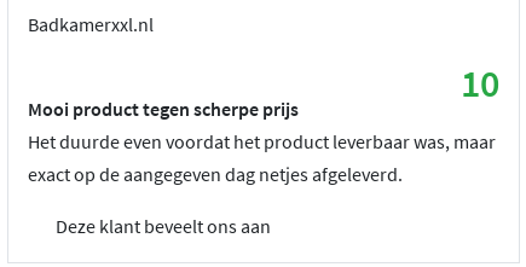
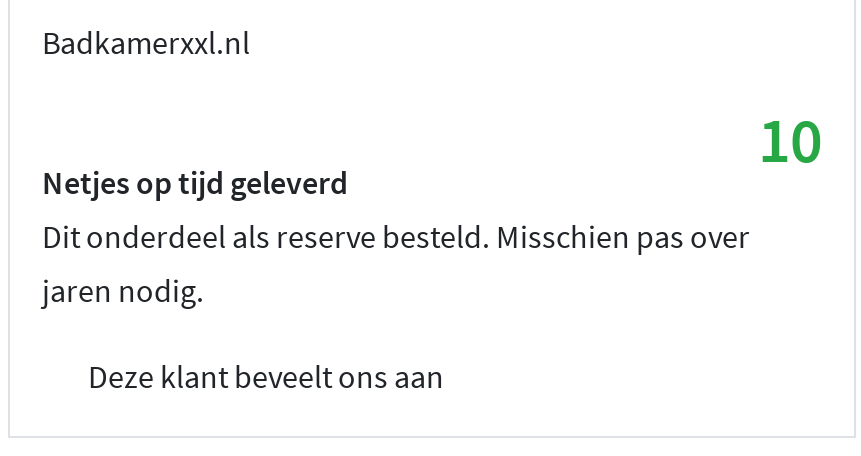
- Mooi product tegen scherpe prijs
- Het duurde even voordat het product leverbaar was, maar
- exact op de aangegeven dag netjes afgeleverd.
+ Netjes op tijd geleverd
+ Dit onderdeel als reserve besteld. Misschien pas over
+ jaren nodig.
